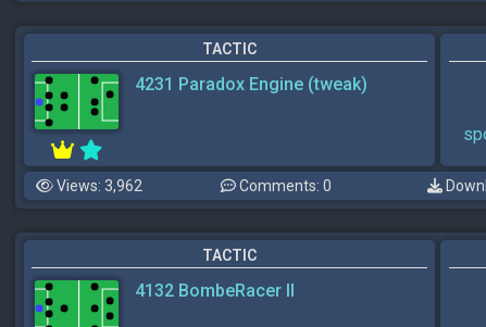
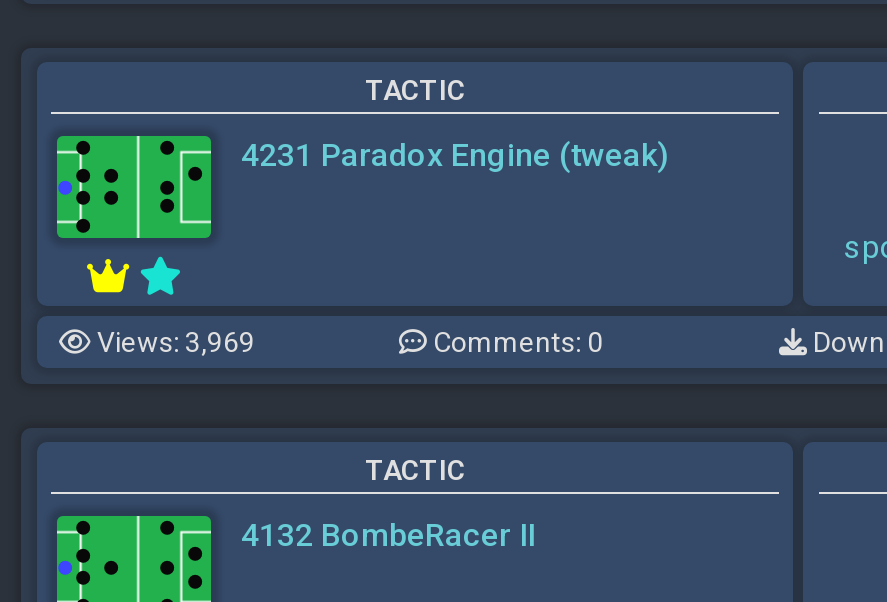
- Views: 3,962
+ Views: 3,969
